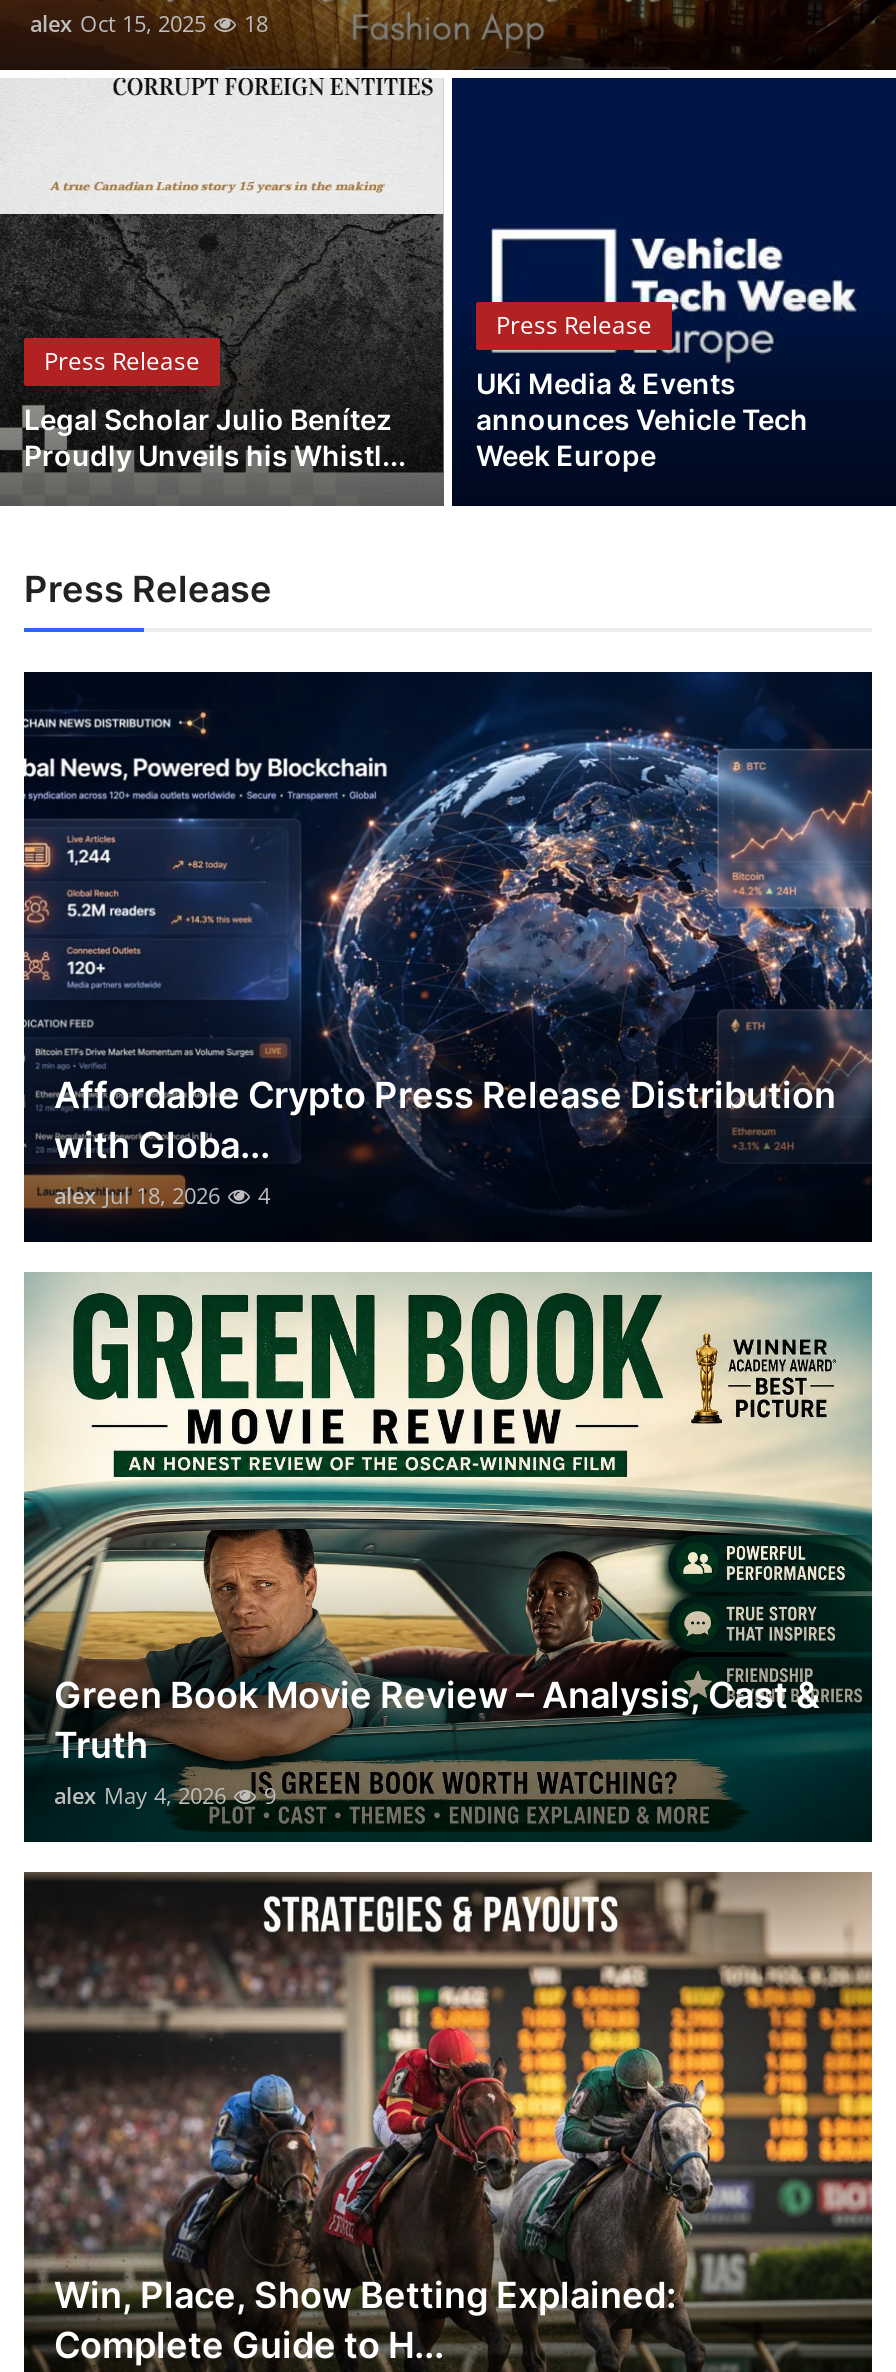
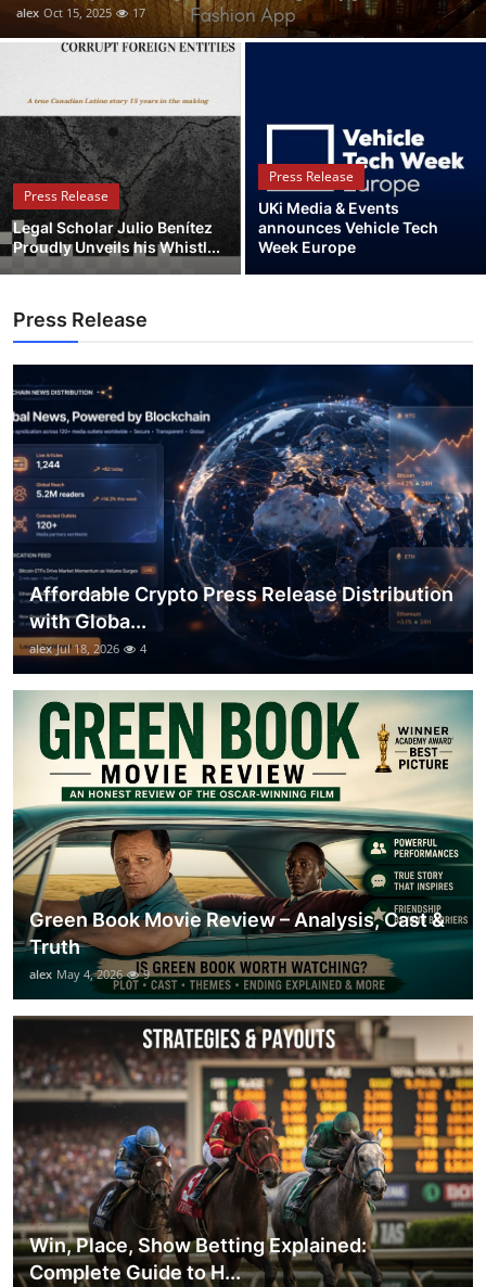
- alex Oct 15, 2025 18
+ alex Oct 15, 2025 17
